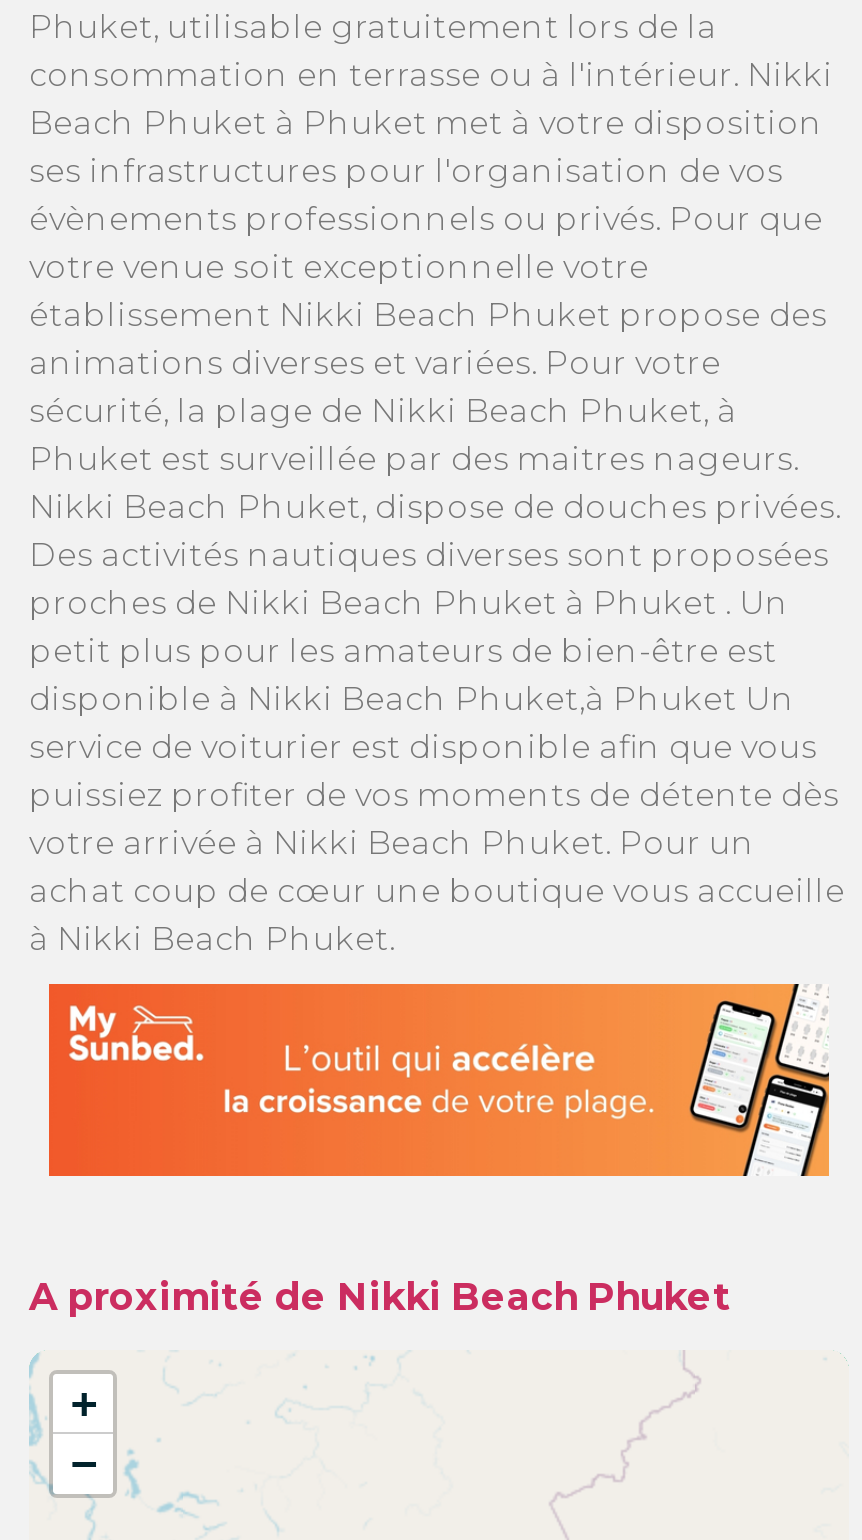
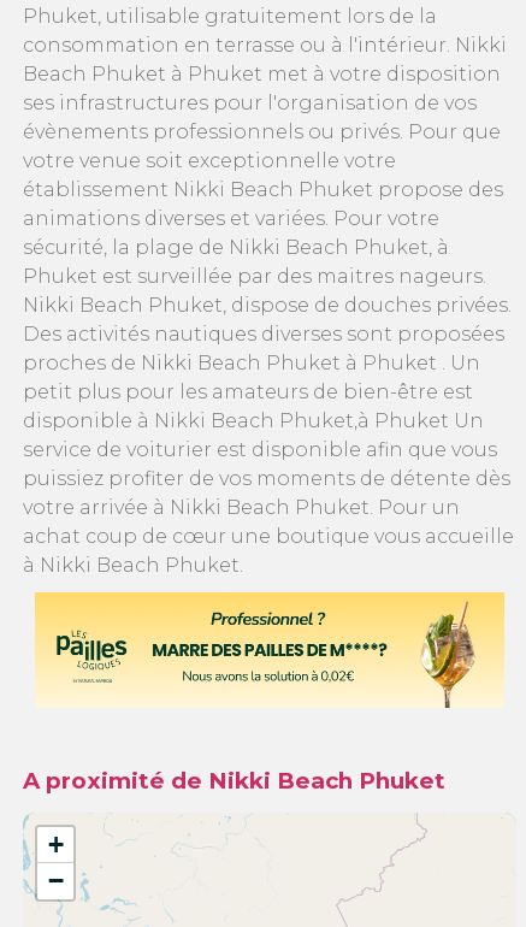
- [image]
+ [image]
